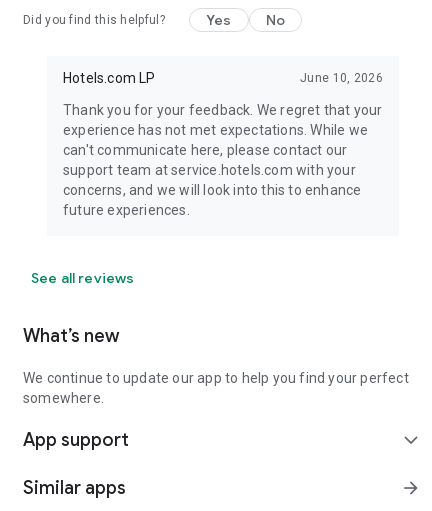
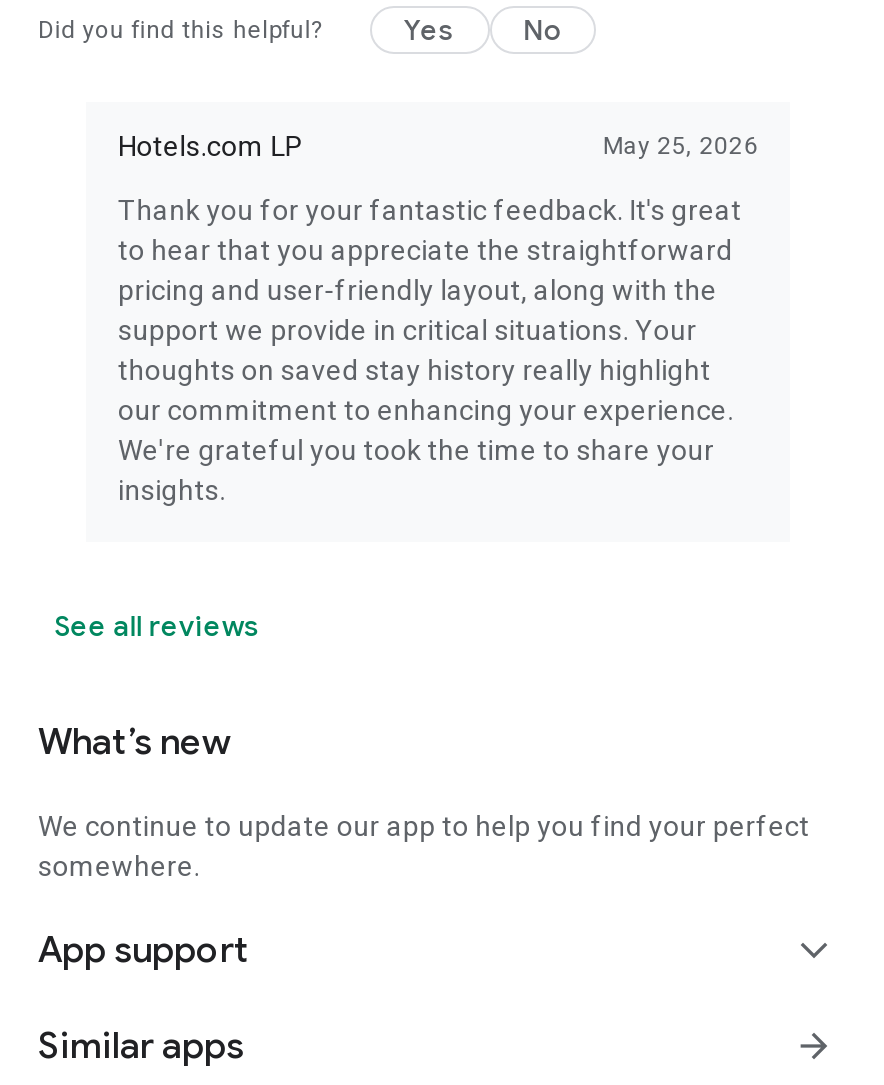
- June 10, 2026
+ May 25, 2026

- Thank you for your feedback. We regret that your
- experience has not met expectations. While we
- can't communicate here, please contact our
- support team at service.hotels.com with your
- concerns, and we will look into this to enhance
- future experiences.
+ Thank you for your fantastic feedback. It's great
+ to hear that you appreciate the straightforward
+ pricing and user-friendly layout, along with the
+ support we provide in critical situations. Your
+ thoughts on saved stay history really highlight
+ our commitment to enhancing your experience.
+ We're grateful you took the time to share your
+ insights.
